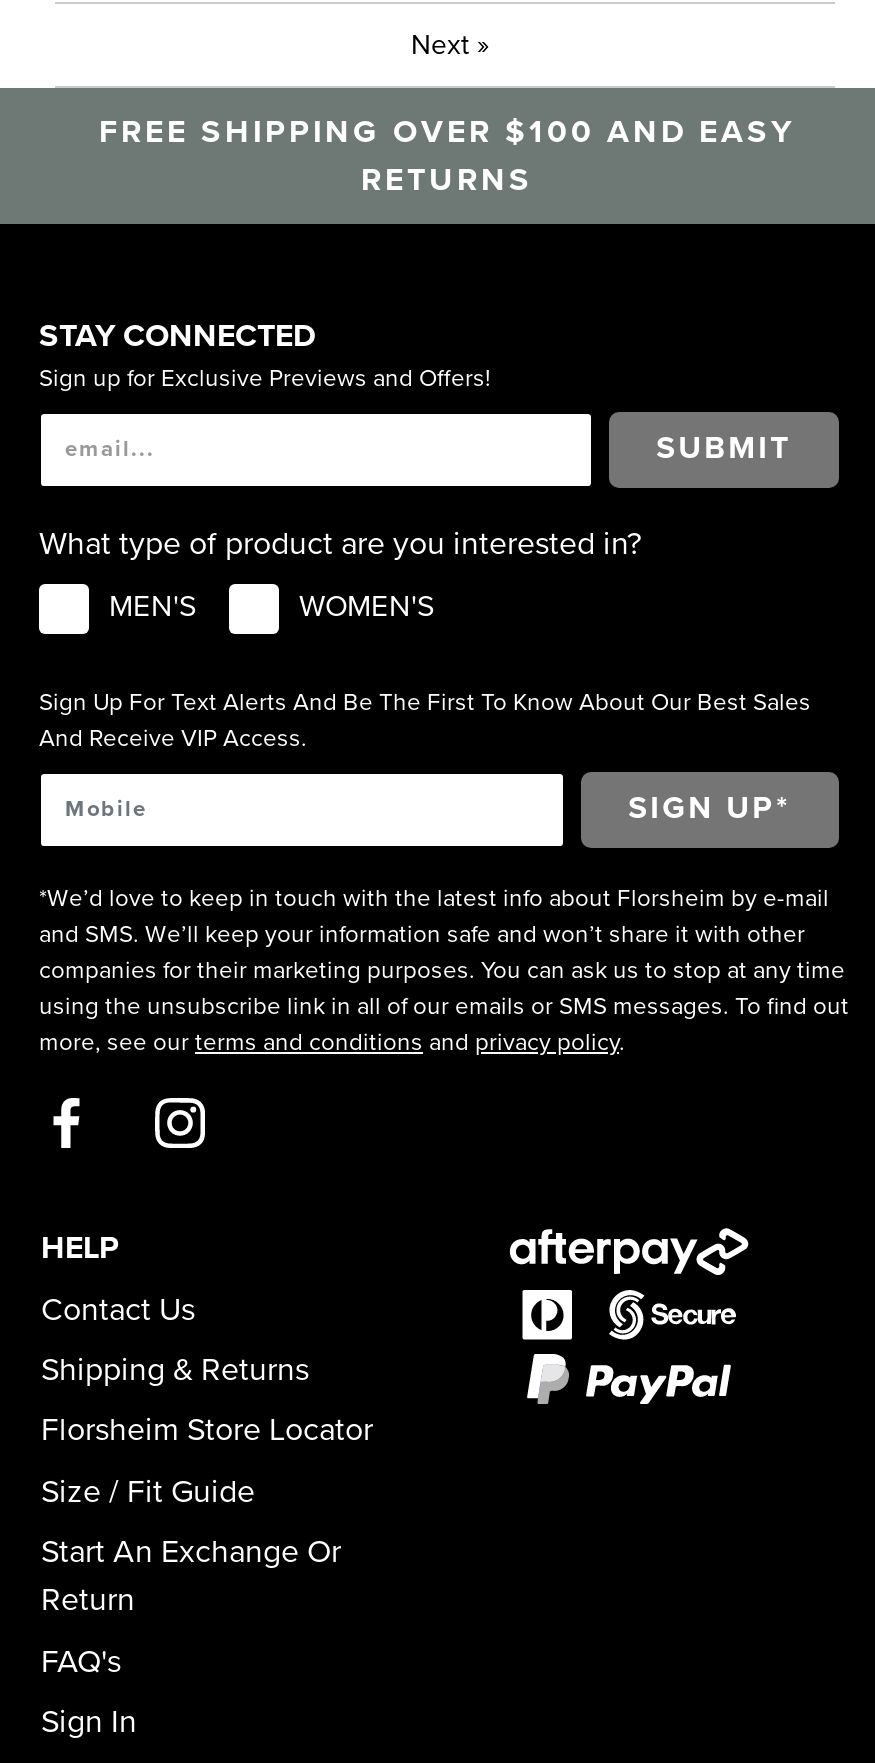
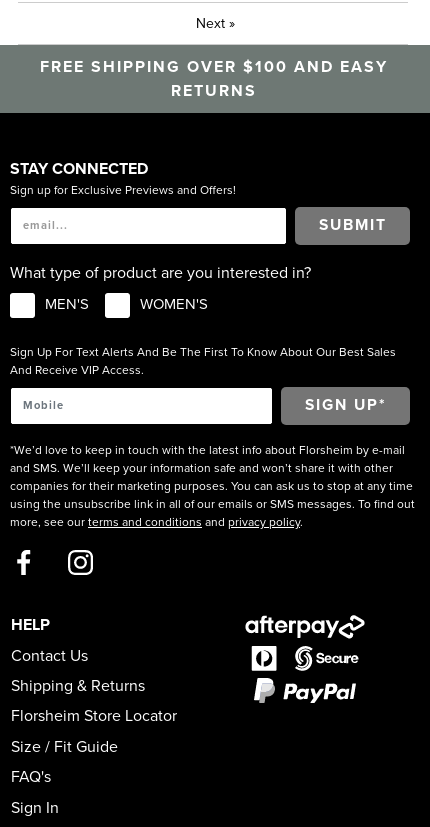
- Start An Exchange Or
- Return
